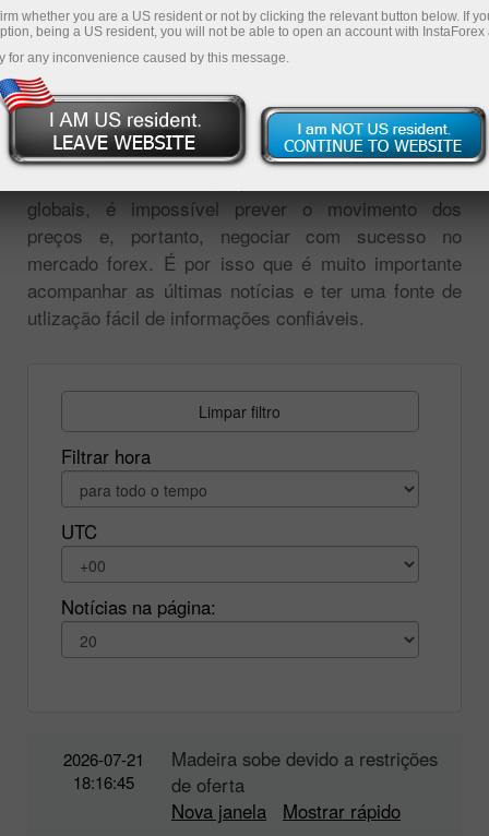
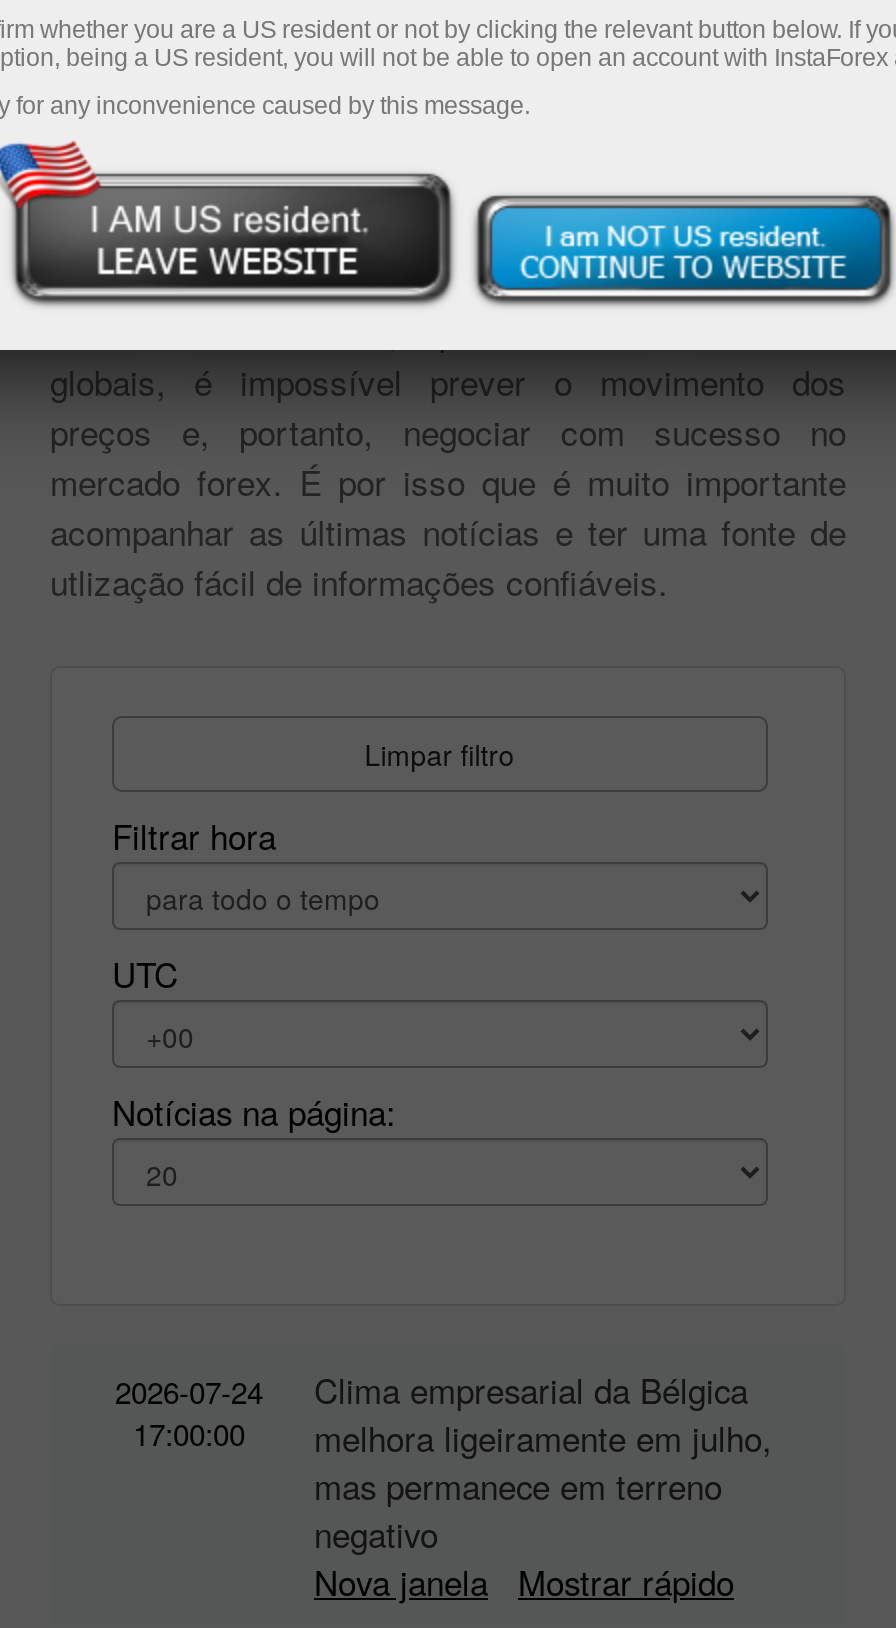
- 2026-07-21
- 18:16:45
+ 2026-07-24
+ 17:00:00

- Madeira sobe devido a restrições
- de oferta
+ Clima empresarial da Bélgica
+ melhora ligeiramente em julho,
+ mas permanece em terreno
+ negativo
